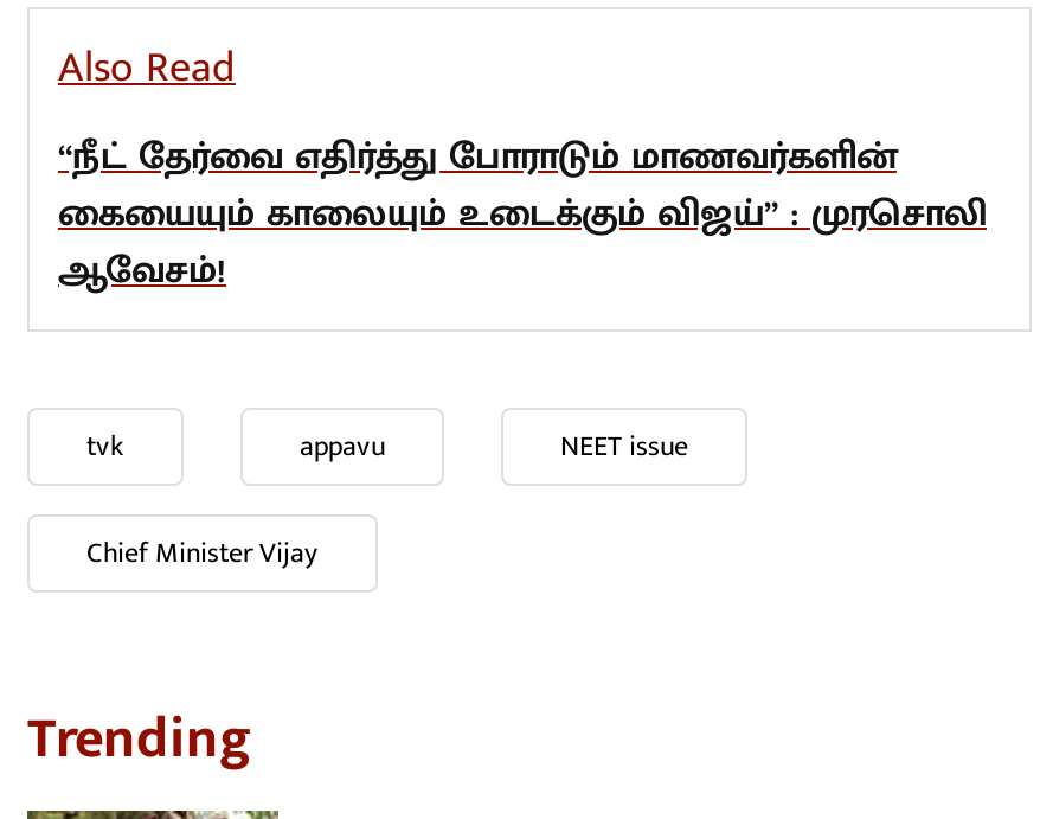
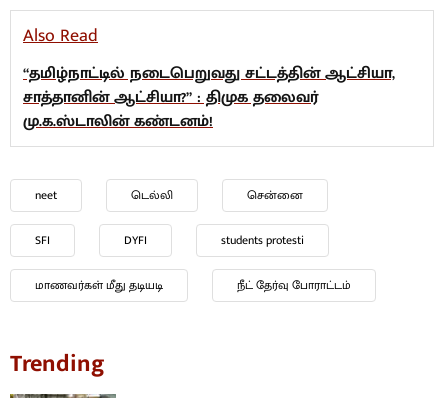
- “நீட் தேர்வை எதிர்த்து போராடும் மாணவர்களின்
- கையையும் காலையும் உடைக்கும் விஜய்” : முரசொலி
- ஆவேசம்!
- tvk
- appavu
- NEET issue
- Chief Minister Vijay
+ “தமிழ்நாட்டில் நடைபெறுவது சட்டத்தின் ஆட்சியா,
+ சாத்தானின் ஆட்சியா?” : திமுக தலைவர்
+ மு.க.ஸ்டாலின் கண்டனம்!
+ neet
+ டெல்லி
+ சென்னை
+ SFI
+ DYFI
+ students protesti
+ மாணவர்கள் மீது தடியடி
+ நீட் தேர்வு போராட்டம்
